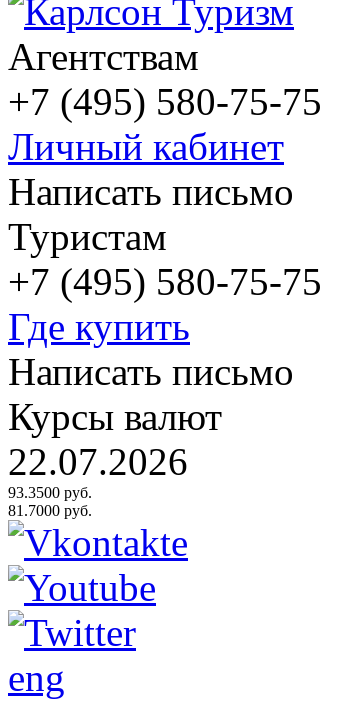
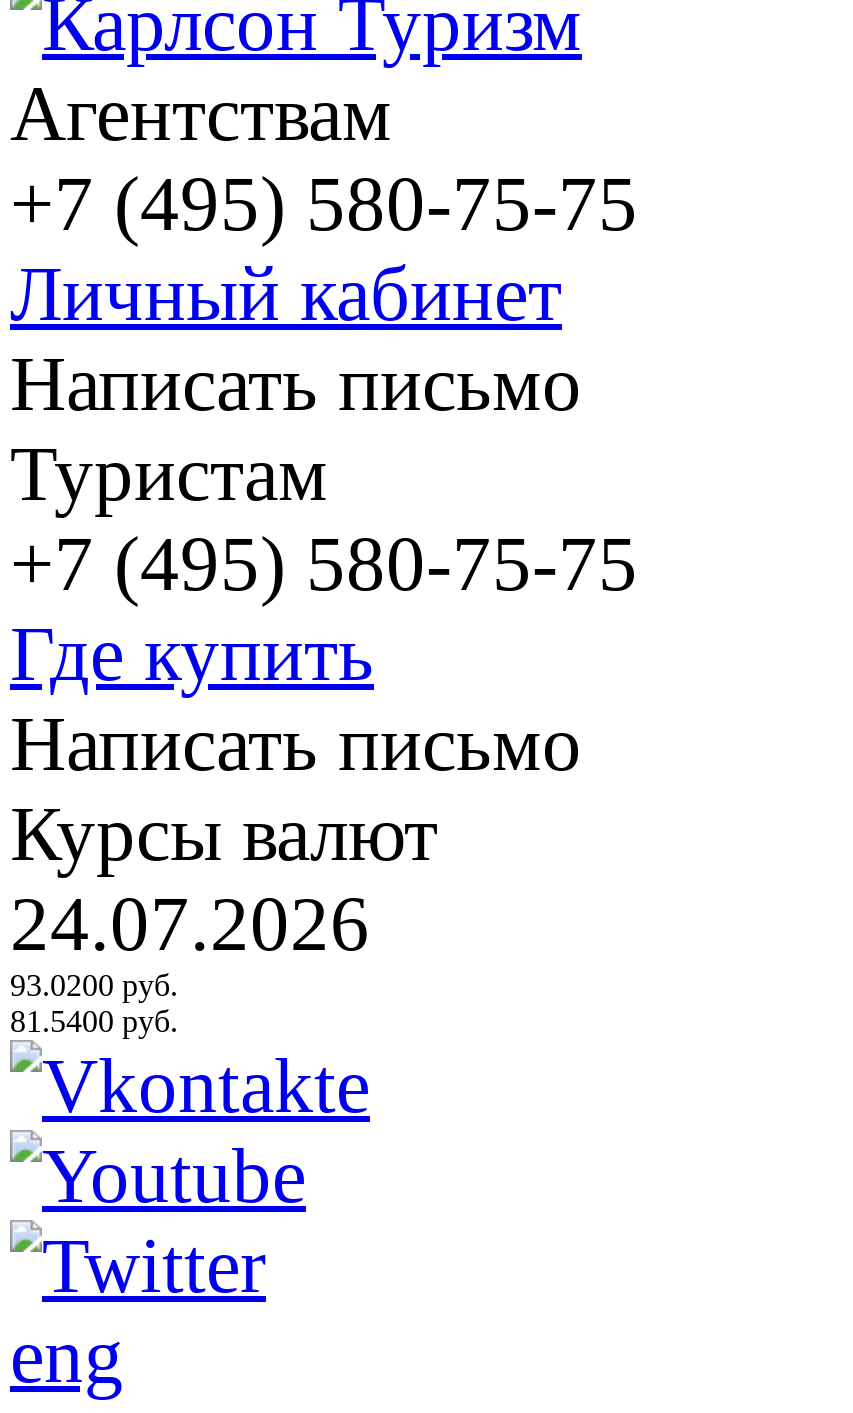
- 22.07.2026
+ 24.07.2026

- 93.3500 руб.
+ 93.0200 руб.

- 81.7000 руб.
+ 81.5400 руб.
